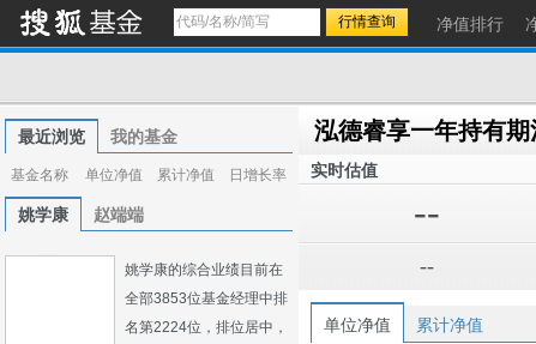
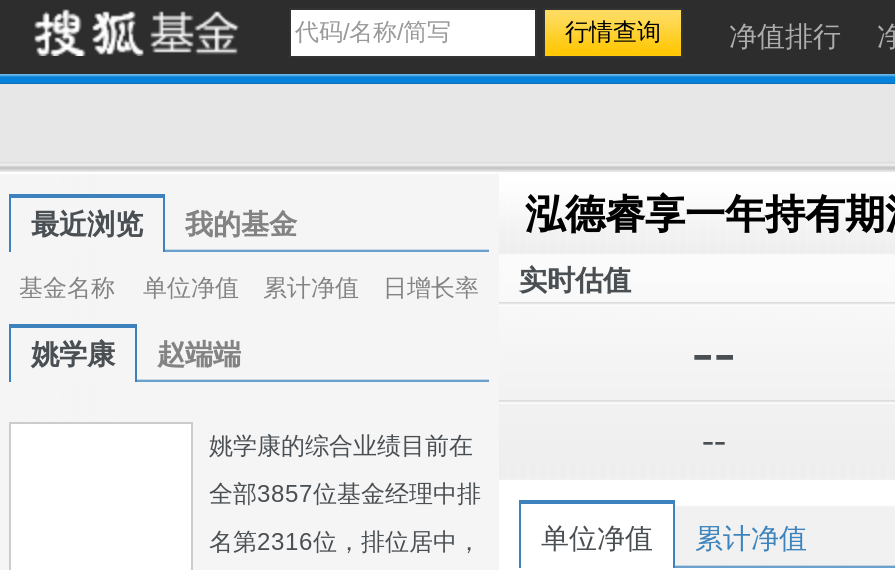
- 全部3853位基金经理中排
+ 全部3857位基金经理中排

- 名第2224位，排位居中，
+ 名第2316位，排位居中，
